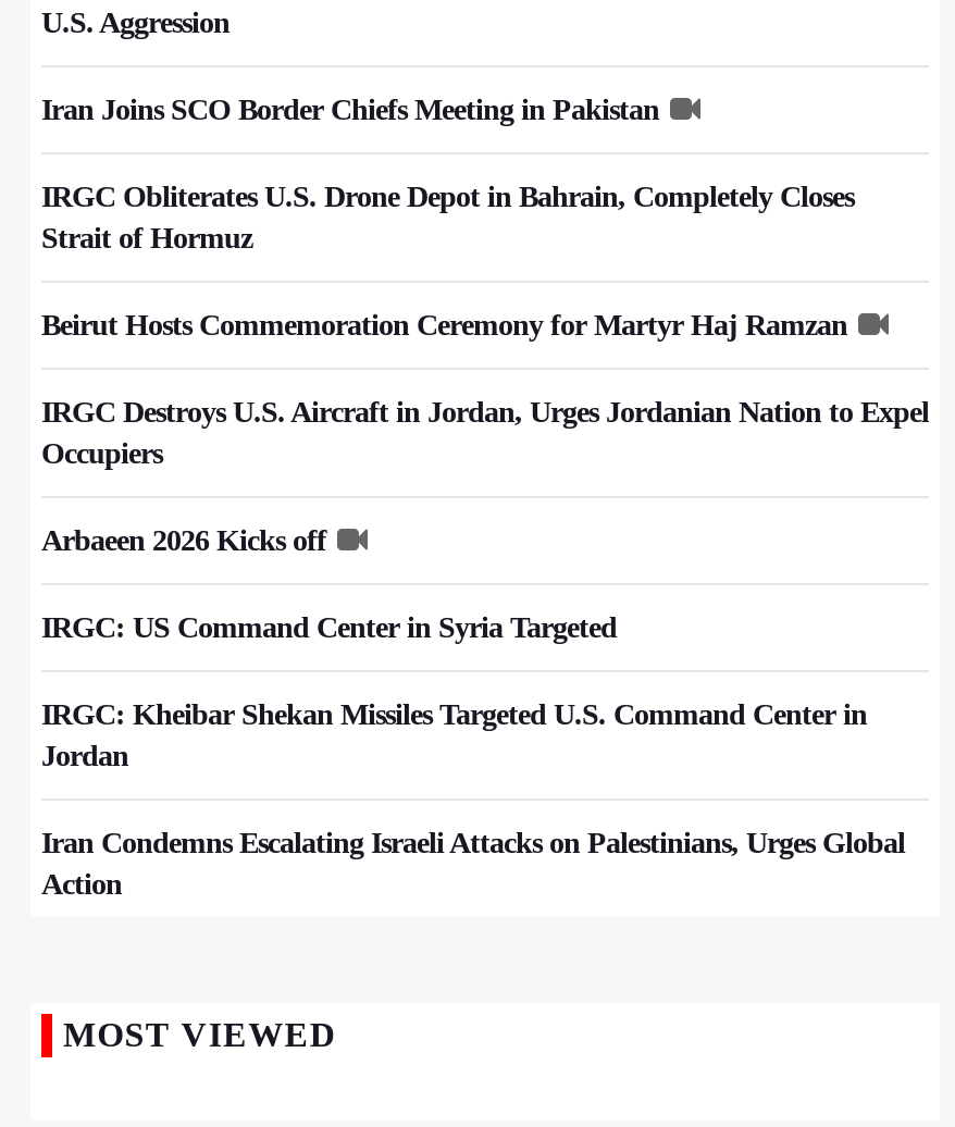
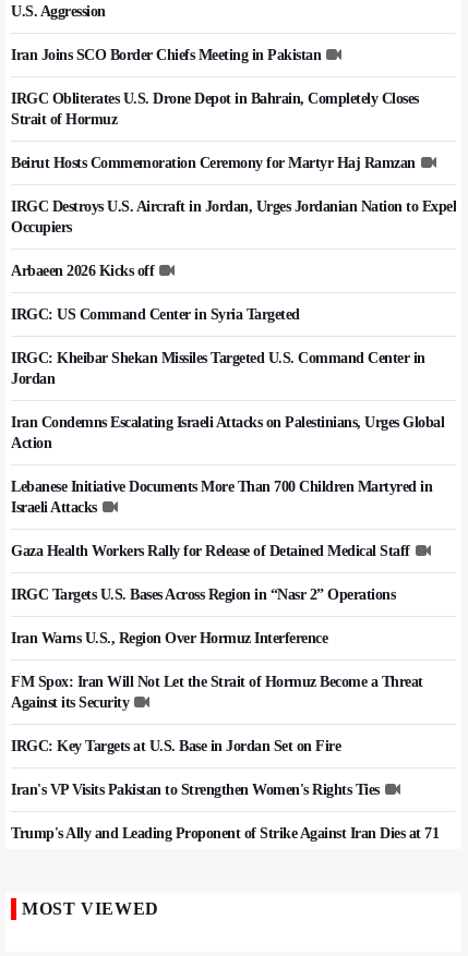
+ Lebanese Initiative Documents More Than 700 Children Martyred in
+ Israeli Attacks
+ Gaza Health Workers Rally for Release of Detained Medical Staff
+ IRGC Targets U.S. Bases Across Region in “Nasr 2” Operations
+ Iran Warns U.S., Region Over Hormuz Interference
+ FM Spox: Iran Will Not Let the Strait of Hormuz Become a Threat
+ Against its Security
+ IRGC: Key Targets at U.S. Base in Jordan Set on Fire
+ Iran's VP Visits Pakistan to Strengthen Women's Rights Ties
+ Trump's Ally and Leading Proponent of Strike Against Iran Dies at 71
